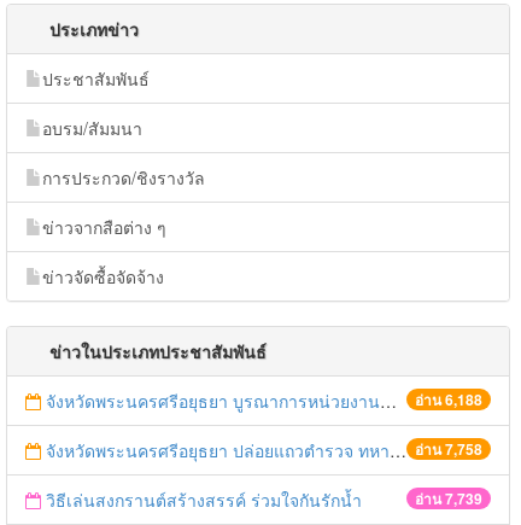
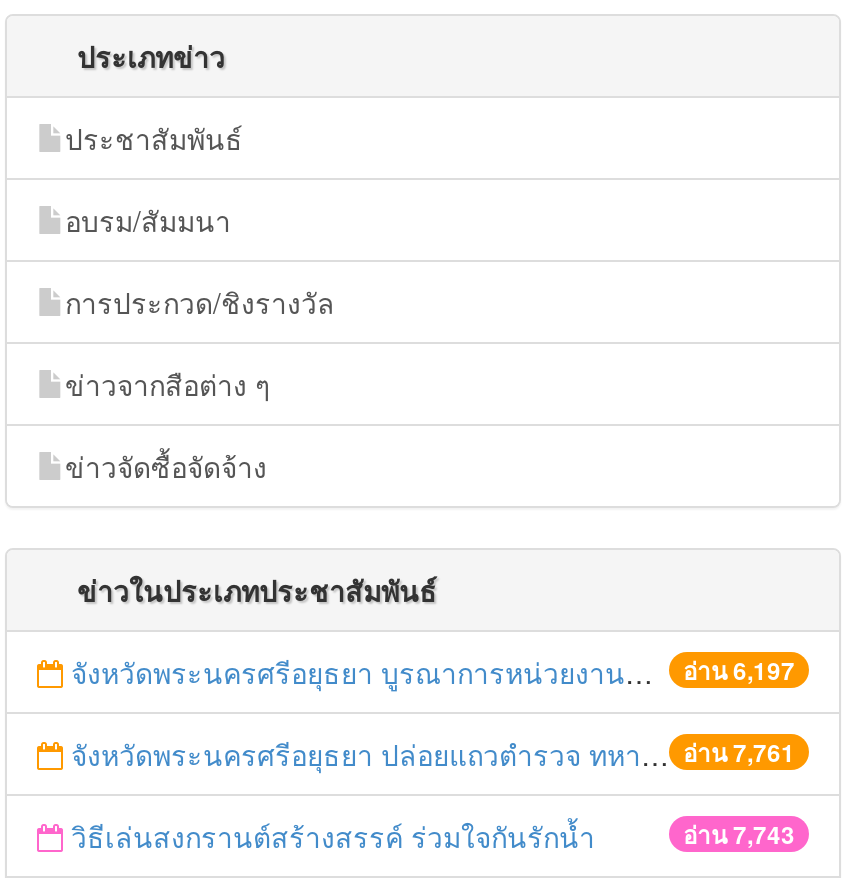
- อ่าน 6,188
+ อ่าน 6,197

- อ่าน 7,758
+ อ่าน 7,761

- อ่าน 7,739
+ อ่าน 7,743
